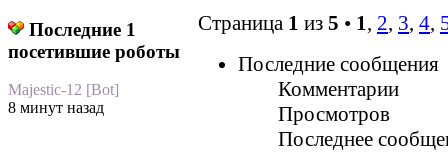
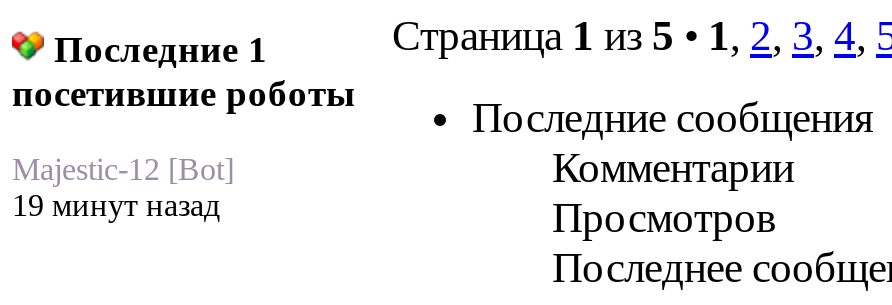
- 8 минут назад
+ 19 минут назад
